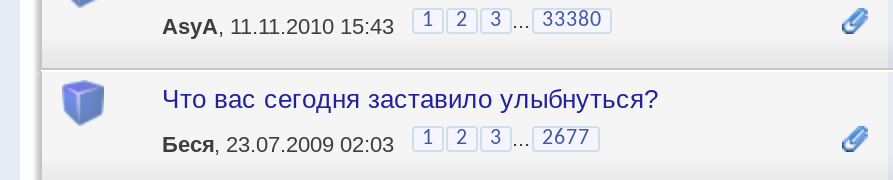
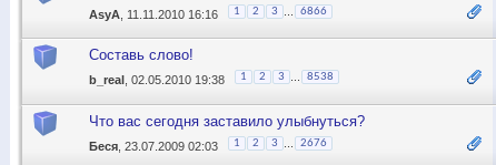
- AsyA, 11.11.2010 15:43
+ AsyA, 11.11.2010 16:16

- 3 ... 33380
+ 3 ... 6866
+ Составь слово!
+ b_real, 02.05.2010 19:38
+ 1
+ 2
+ 3 ... 8538

- Беся, 23.07.2009 02:03 1 2 3 ... 2677
+ Беся, 23.07.2009 02:03 1 2 3 ... 2676
